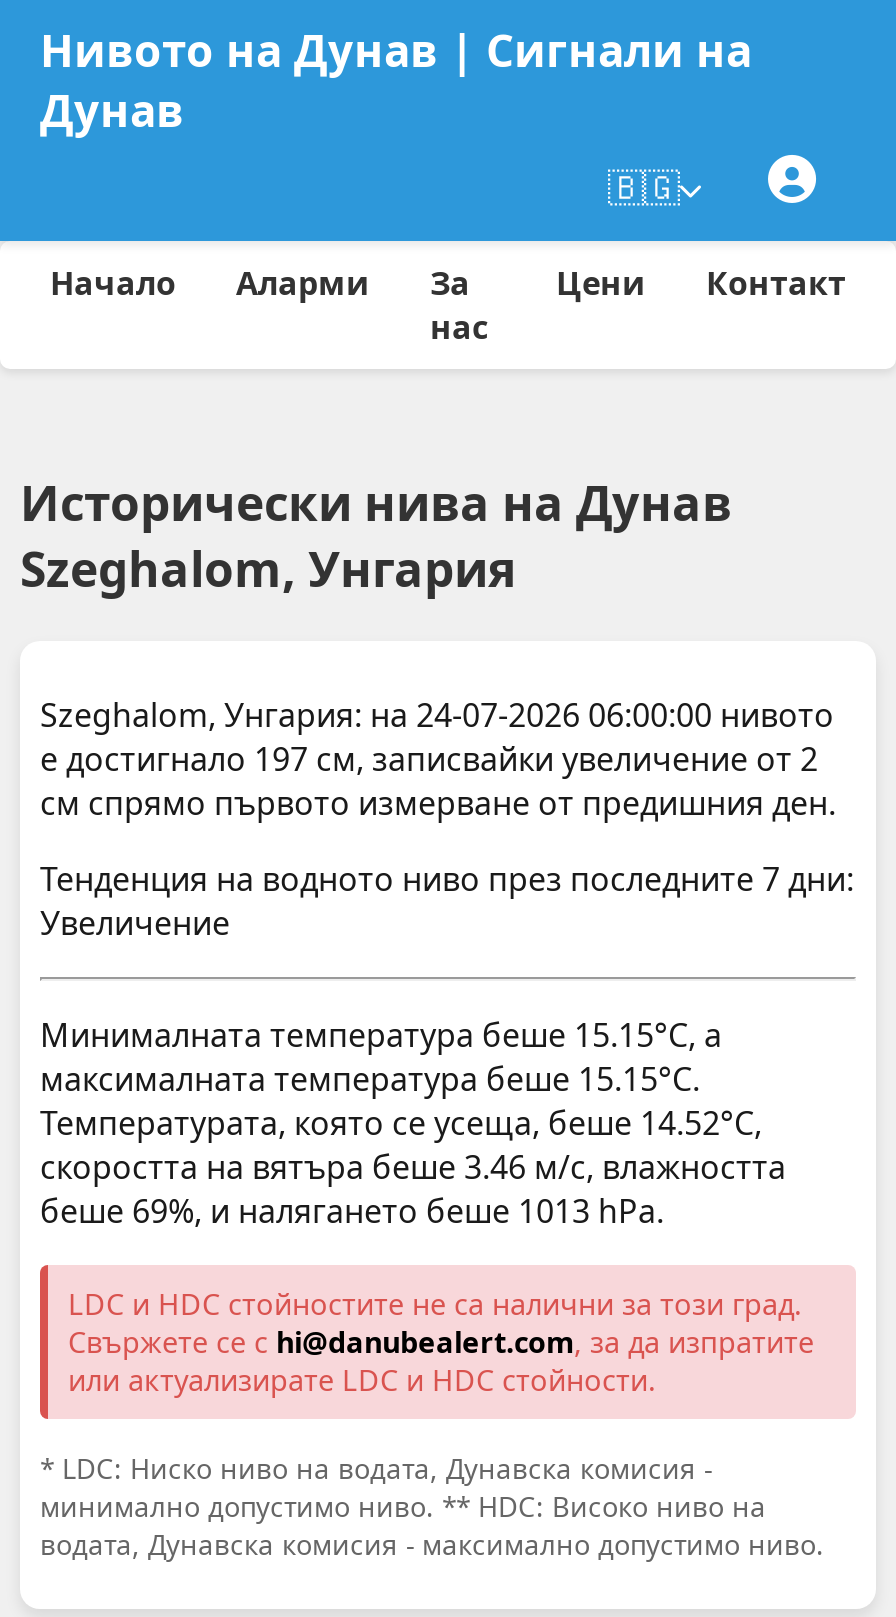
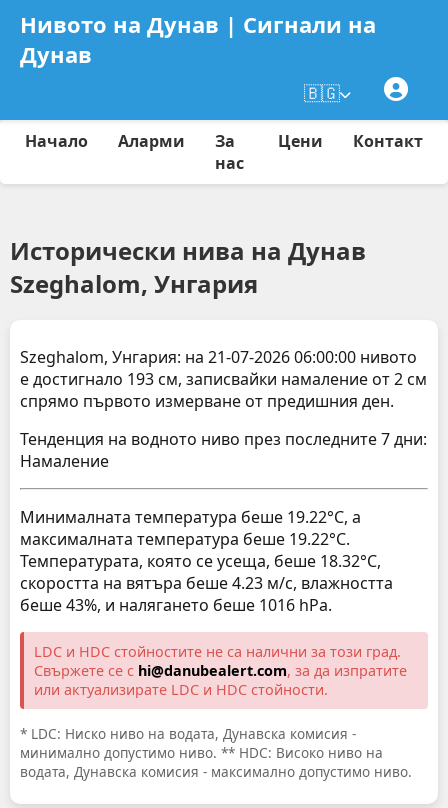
- Szeghalom, Унгария: на 24-07-2026 06:00:00 нивото
- е достигнало 197 см, записвайки увеличение от 2
- см спрямо първото измерване от предишния ден.
+ Szeghalom, Унгария: на 21-07-2026 06:00:00 нивото
+ е достигнало 193 см, записвайки намаление от 2 см
+ спрямо първото измерване от предишния ден.

- Увеличение
+ Намаление

- Минималната температура беше 15.15°C, а
- максималната температура беше 15.15°C.
- Температурата, която се усеща, беше 14.52°C,
- скоростта на вятъра беше 3.46 м/с, влажността
- беше 69%, и налягането беше 1013 hPa.
+ Минималната температура беше 19.22°C, а
+ максималната температура беше 19.22°C.
+ Температурата, която се усеща, беше 18.32°C,
+ скоростта на вятъра беше 4.23 м/с, влажността
+ беше 43%, и налягането беше 1016 hPa.
